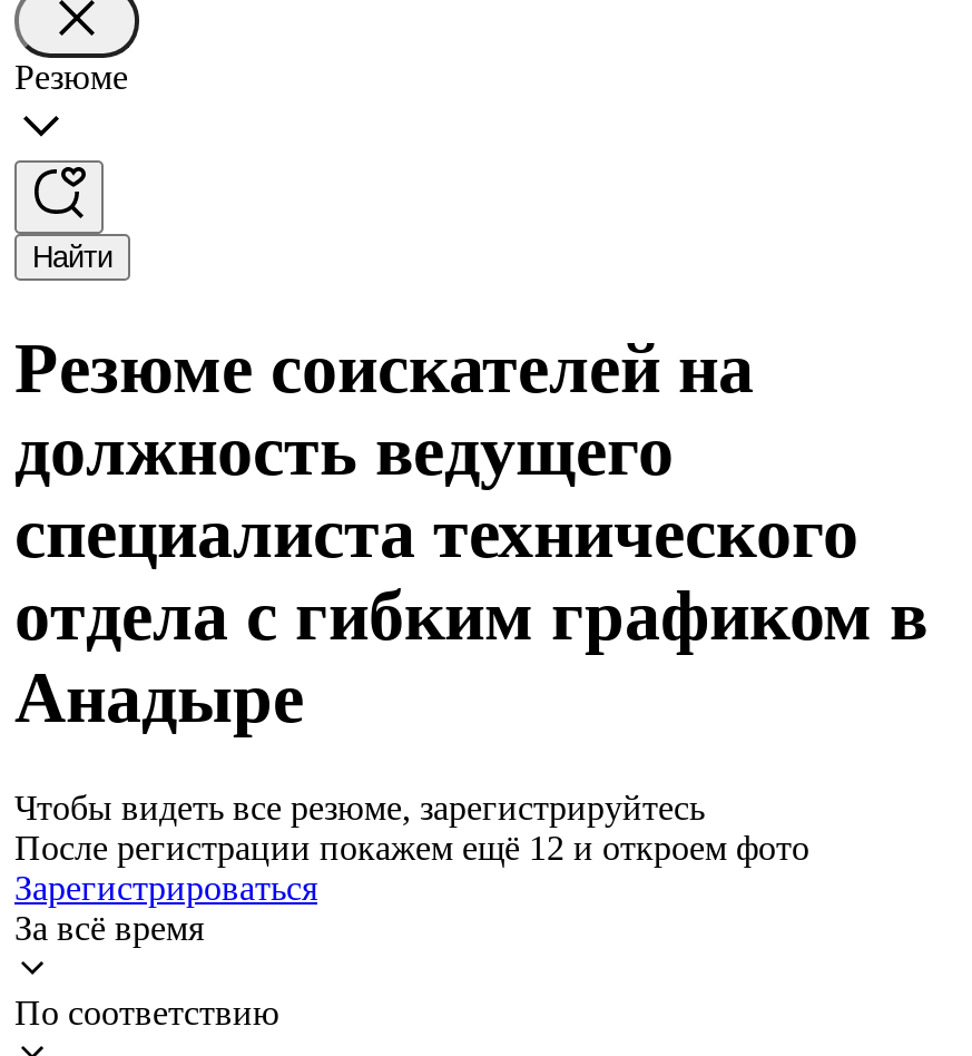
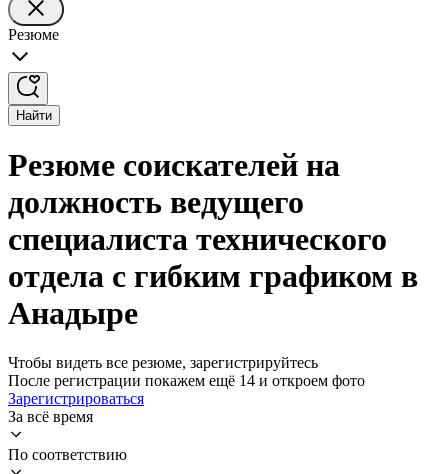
- После регистрации покажем ещё 12 и откроем фото
+ После регистрации покажем ещё 14 и откроем фото
